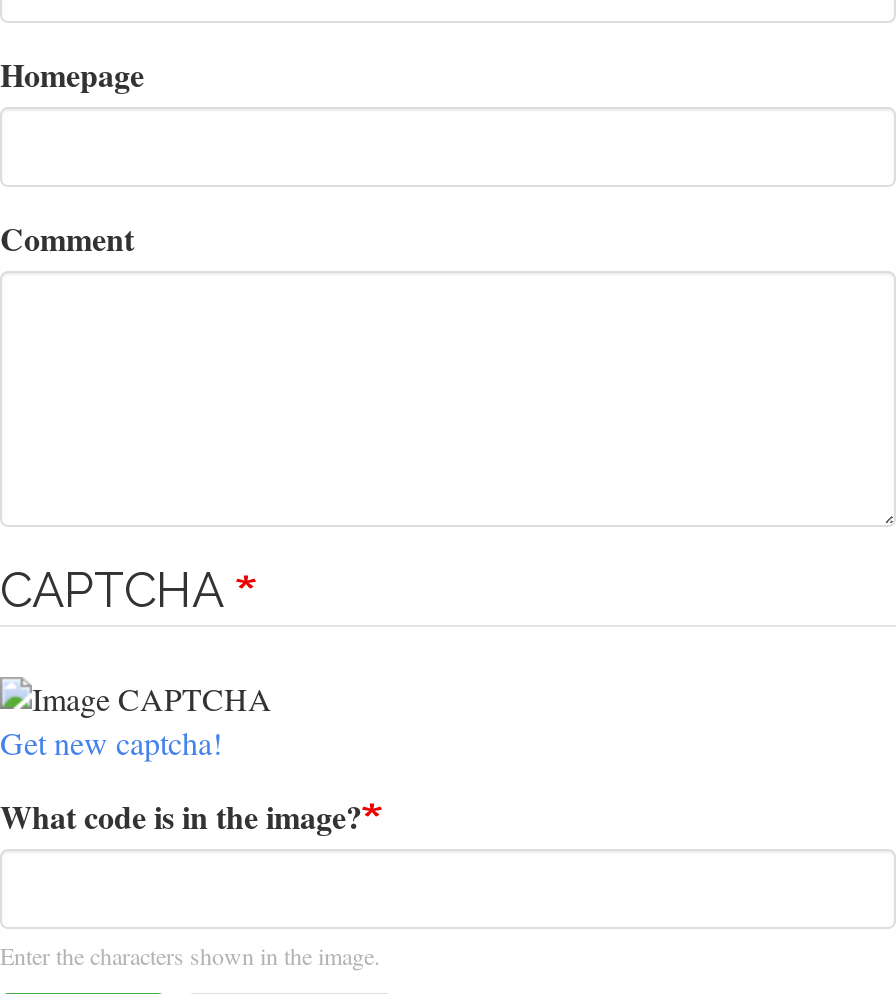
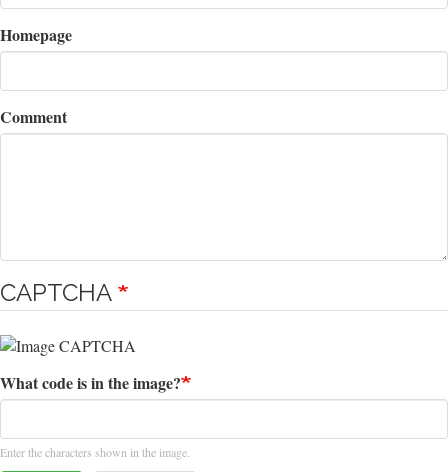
- Get new captcha!
